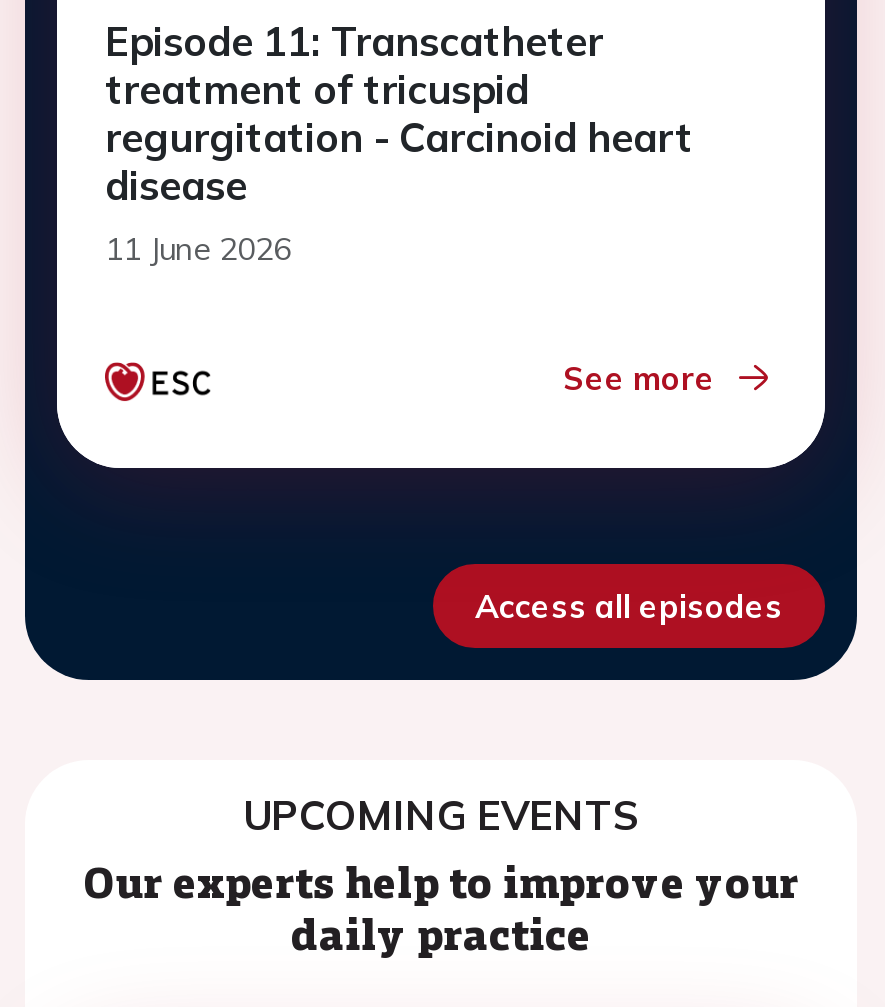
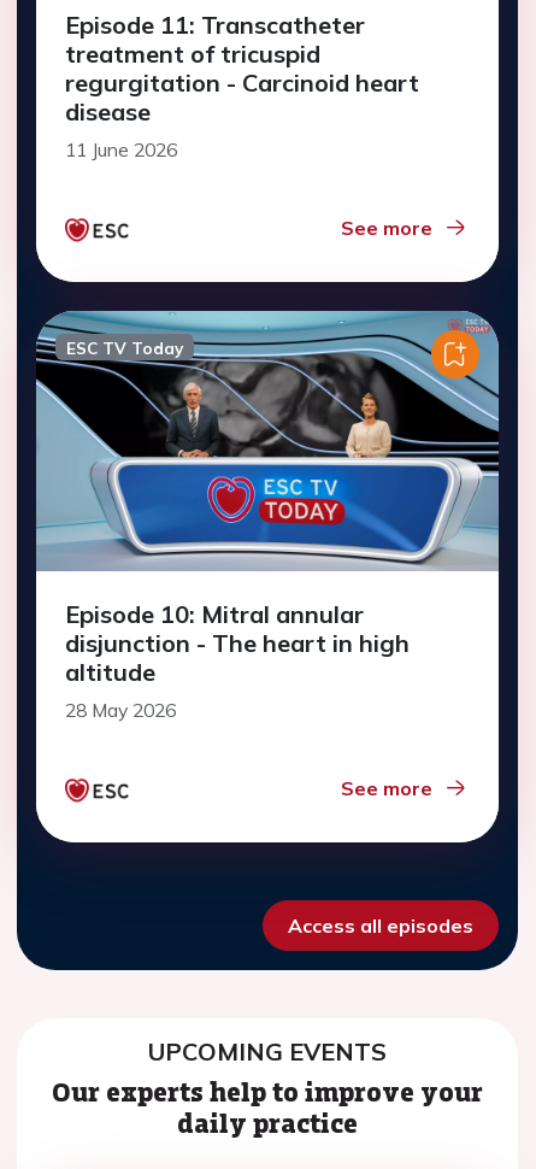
+ [image]
+ ESC TV Today

+ Episode 10: Mitral annular
+ disjunction - The heart in high
+ altitude
+ 28 May 2026
+ See more
